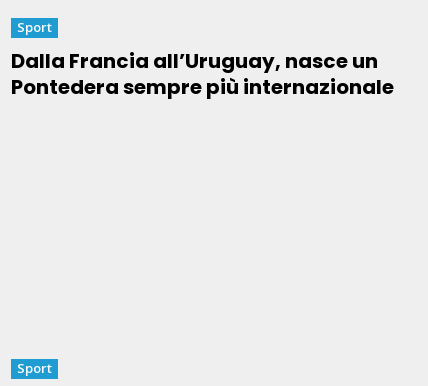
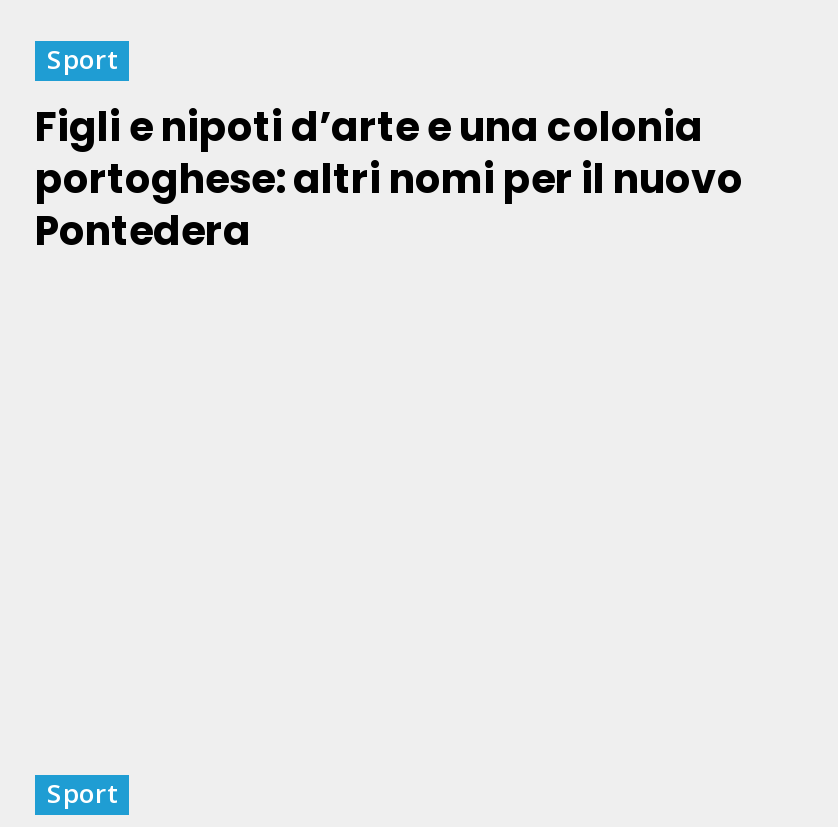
- Dalla Francia all’Uruguay, nasce un
- Pontedera sempre più internazionale
+ Figli e nipoti d’arte e una colonia
+ portoghese: altri nomi per il nuovo
+ Pontedera
